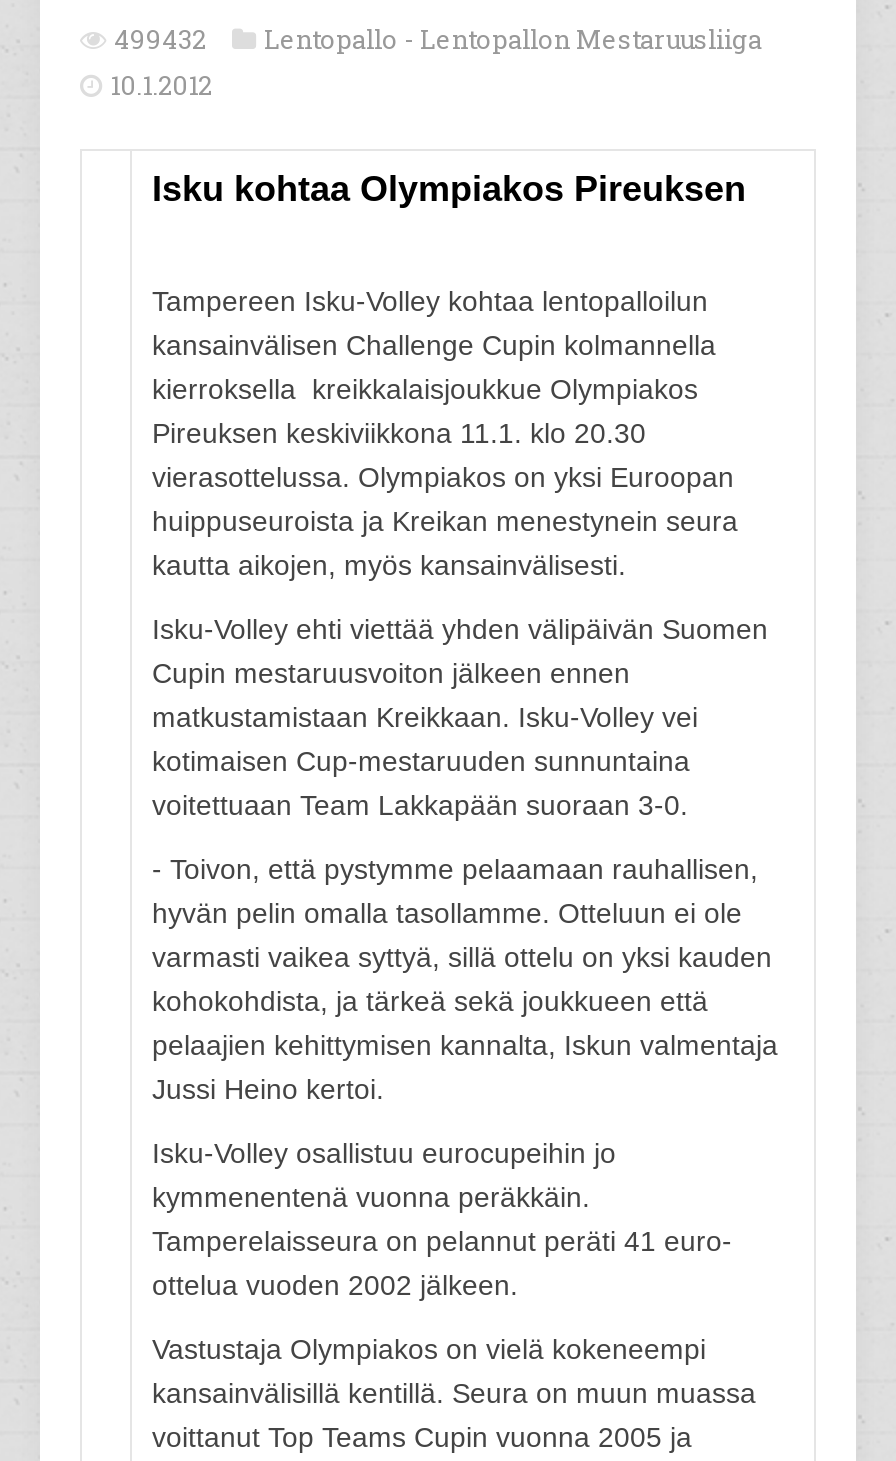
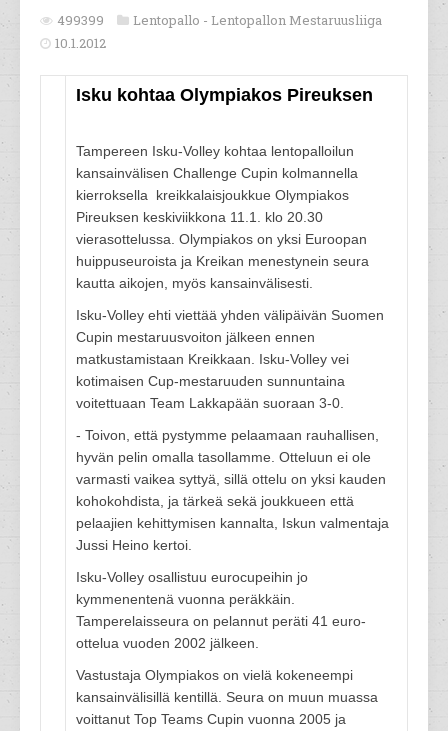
- 499432 Lentopallo - Lentopallon Mestaruusliiga
+ 499399 Lentopallo - Lentopallon Mestaruusliiga
